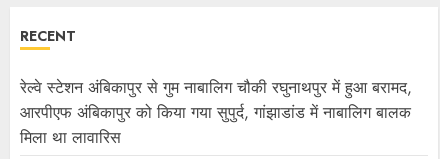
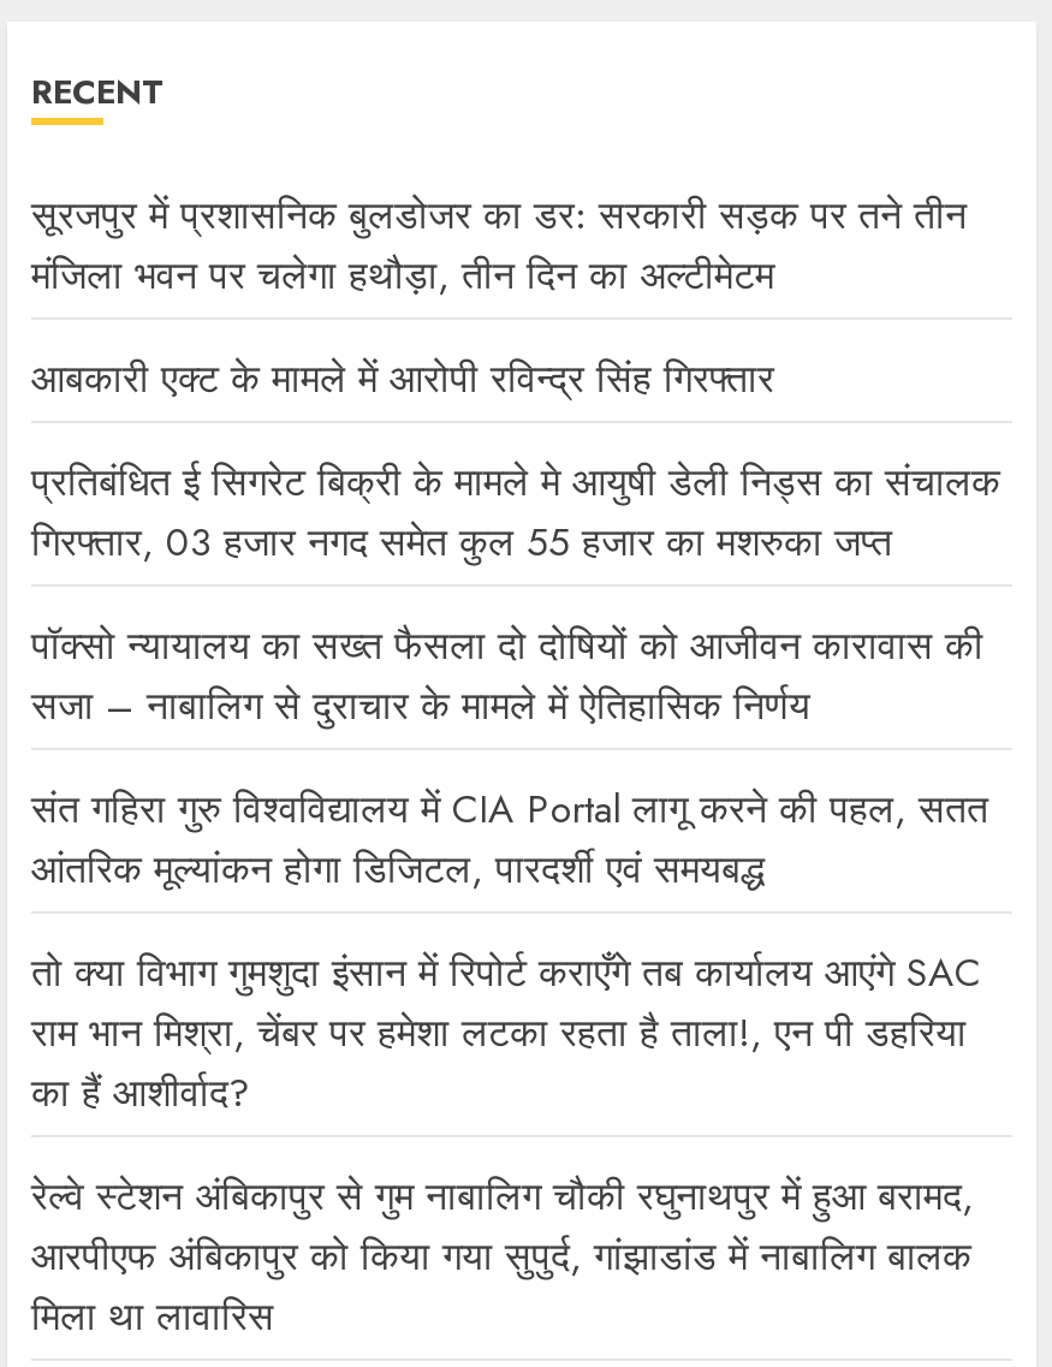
+ सूरजपुर में प्रशासनिक बुलडोजर का डर: सरकारी सड़क पर तने तीन
+ मंजिला भवन पर चलेगा हथौड़ा, तीन दिन का अल्टीमेटम
+ आबकारी एक्ट के मामले में आरोपी रविन्द्र सिंह गिरफ्तार
+ प्रतिबंधित ई सिगरेट बिक्री के मामले मे आयुषी डेली निड्स का संचालक
+ गिरफ्तार, 03 हजार नगद समेत कुल 55 हजार का मशरुका जप्त
+ पॉक्सो न्यायालय का सख्त फैसला दो दोषियों को आजीवन कारावास की
+ सजा – नाबालिग से दुराचार के मामले में ऐतिहासिक निर्णय
+ संत गहिरा गुरु विश्वविद्यालय में CIA Portal लागू करने की पहल, सतत
+ आंतरिक मूल्यांकन होगा डिजिटल, पारदर्शी एवं समयबद्ध
+ तो क्या विभाग गुमशुदा इंसान में रिपोर्ट कराएँगे तब कार्यालय आएंगे SAC
+ राम भान मिश्रा, चेंबर पर हमेशा लटका रहता है ताला!, एन पी डहरिया
+ का हैं आशीर्वाद?
